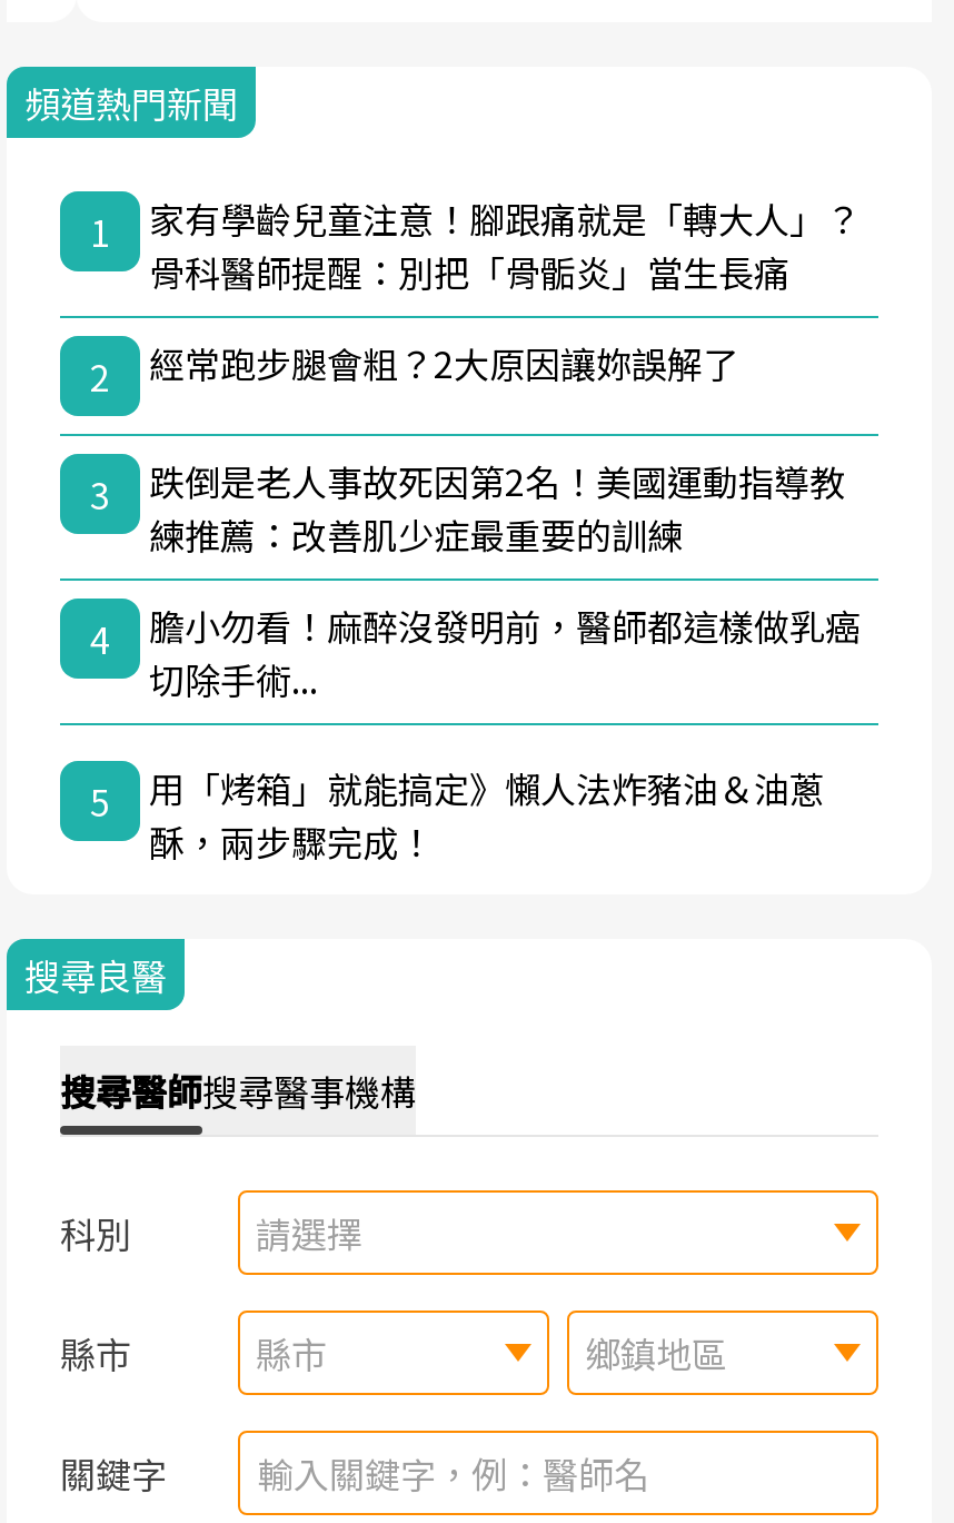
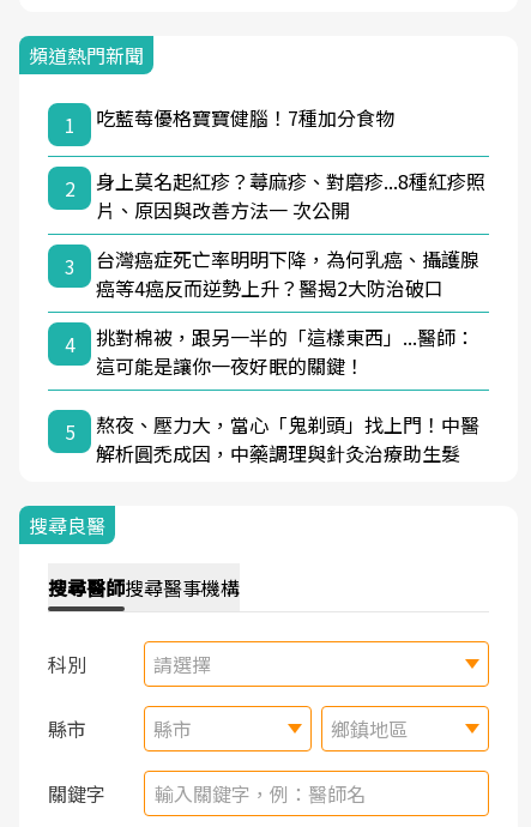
- 家有學齡兒童注意！腳跟痛就是「轉大人」？
- 骨科醫師提醒：別把「骨骺炎」當生長痛
+ 吃藍莓優格寶寶健腦！7種加分食物

- 經常跑步腿會粗？2大原因讓妳誤解了
+ 身上莫名起紅疹？蕁麻疹、對磨疹...8種紅疹照
+ 片、原因與改善方法一 次公開

- 跌倒是老人事故死因第2名！美國運動指導教
- 練推薦：改善肌少症最重要的訓練
+ 台灣癌症死亡率明明下降，為何乳癌、攝護腺
+ 癌等4癌反而逆勢上升？醫揭2大防治破口

- 膽小勿看！麻醉沒發明前，醫師都這樣做乳癌
- 切除手術...
+ 挑對棉被，跟另一半的「這樣東西」...醫師：
+ 這可能是讓你一夜好眠的關鍵！

- 用「烤箱」就能搞定》懶人法炸豬油＆油蔥
- 酥，兩步驟完成！
+ 熬夜、壓力大，當心「鬼剃頭」找上門！中醫
+ 解析圓禿成因，中藥調理與針灸治療助生髮
